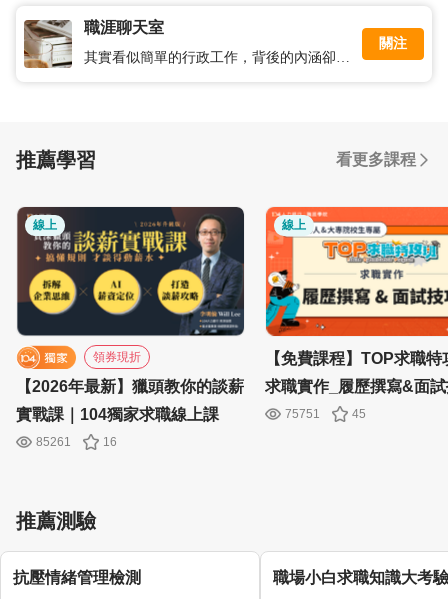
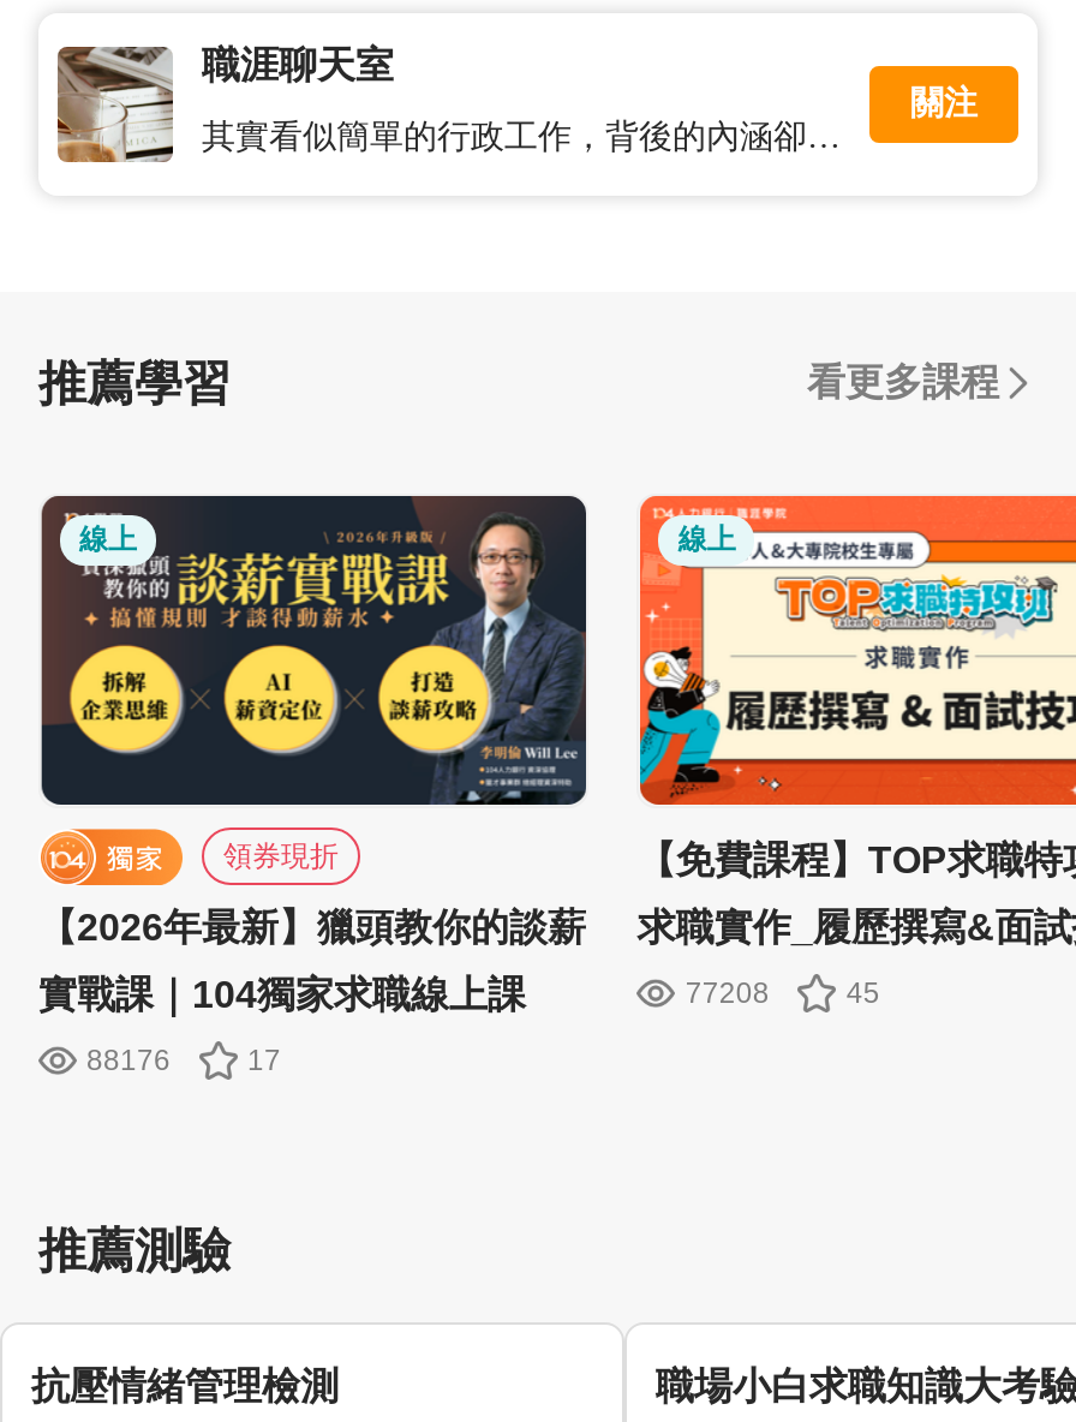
- 75751
+ 77208

- 85261
+ 88176

- 16
+ 17
